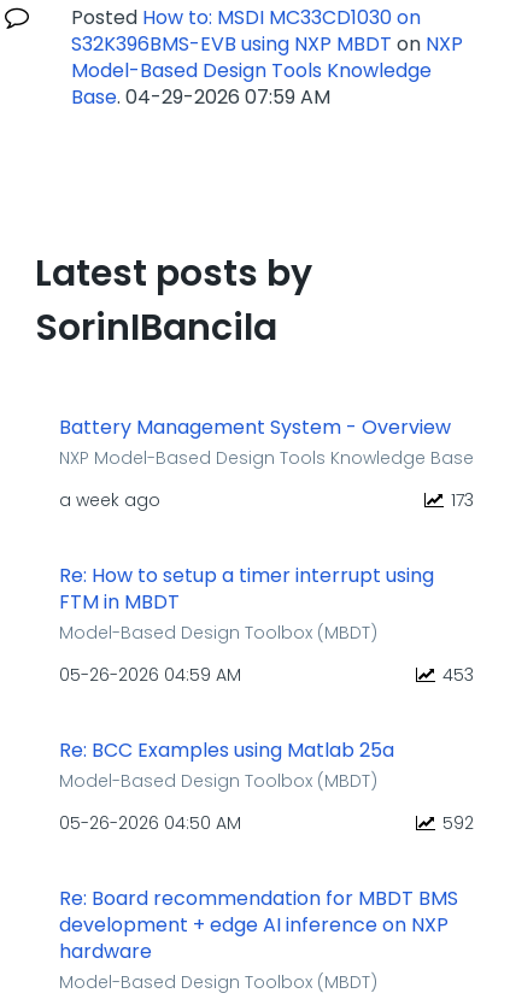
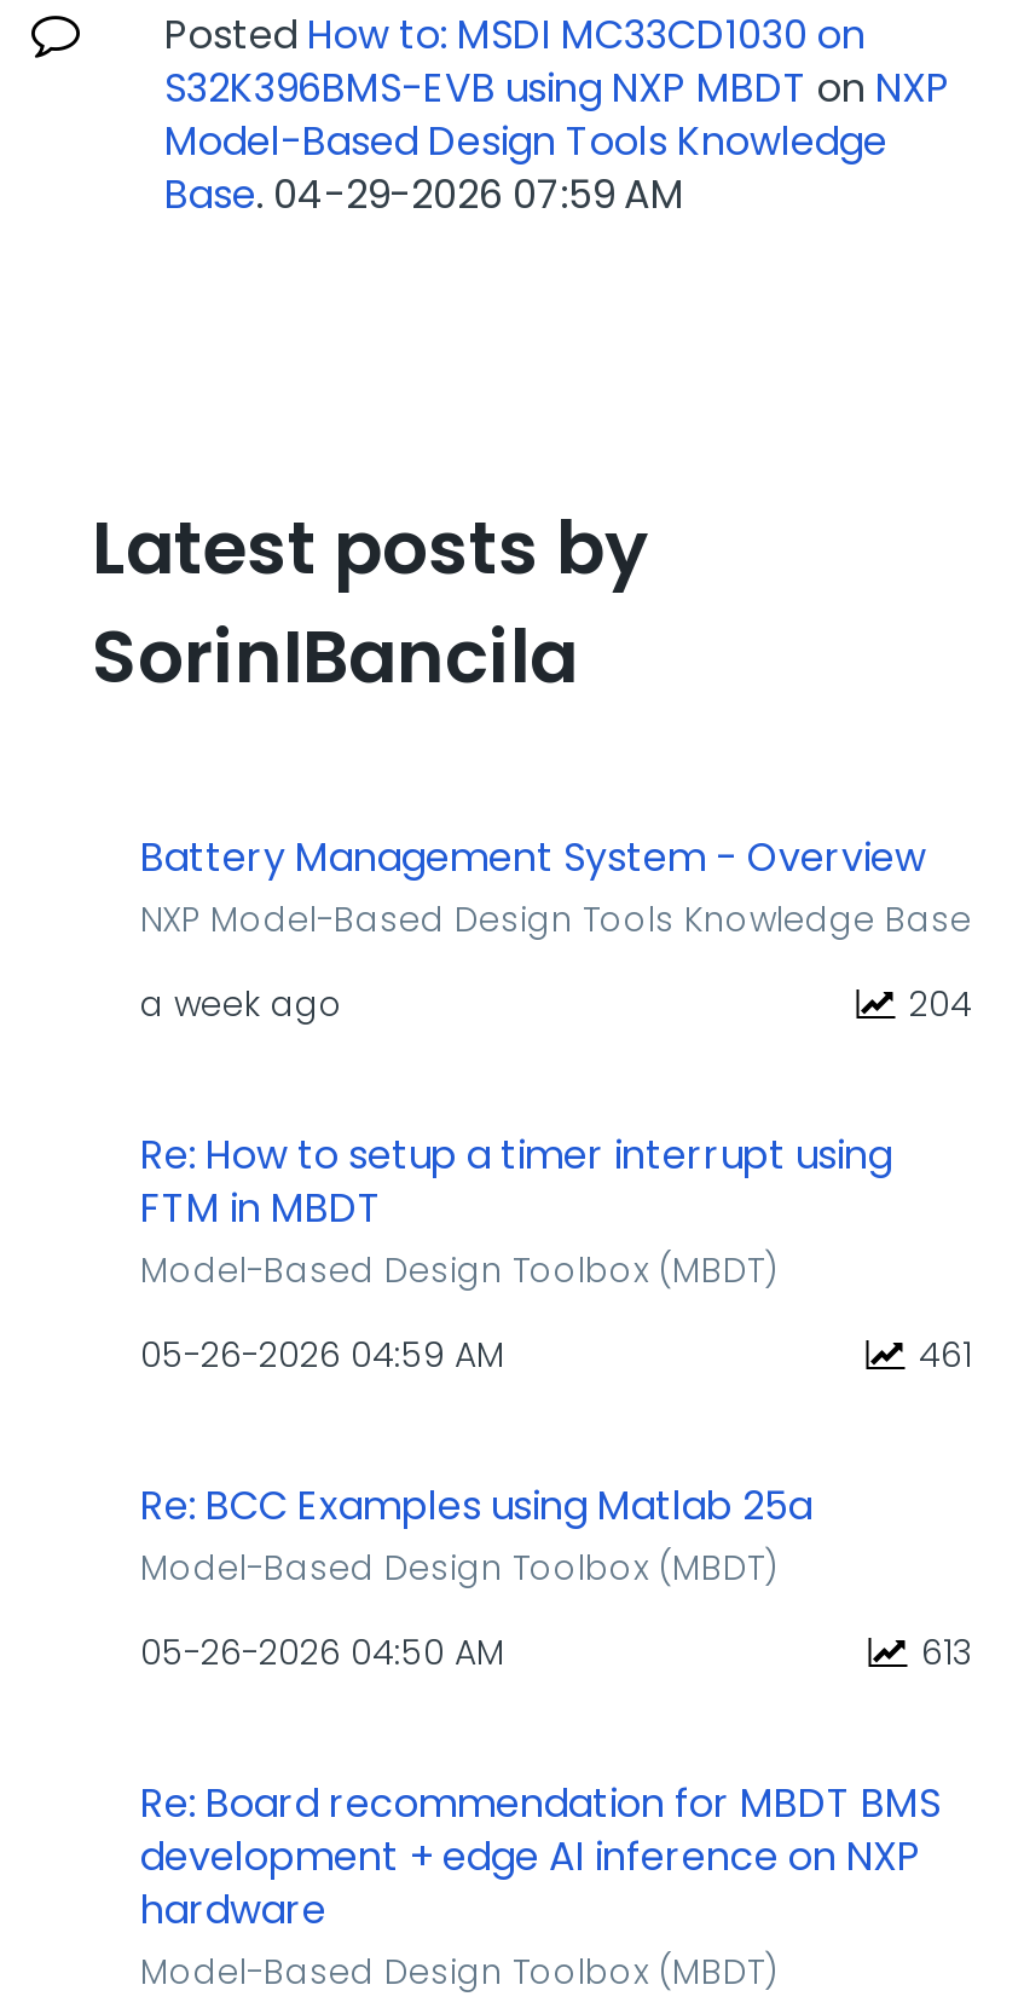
- 173
+ 204

- 453
+ 461

- 592
+ 613
